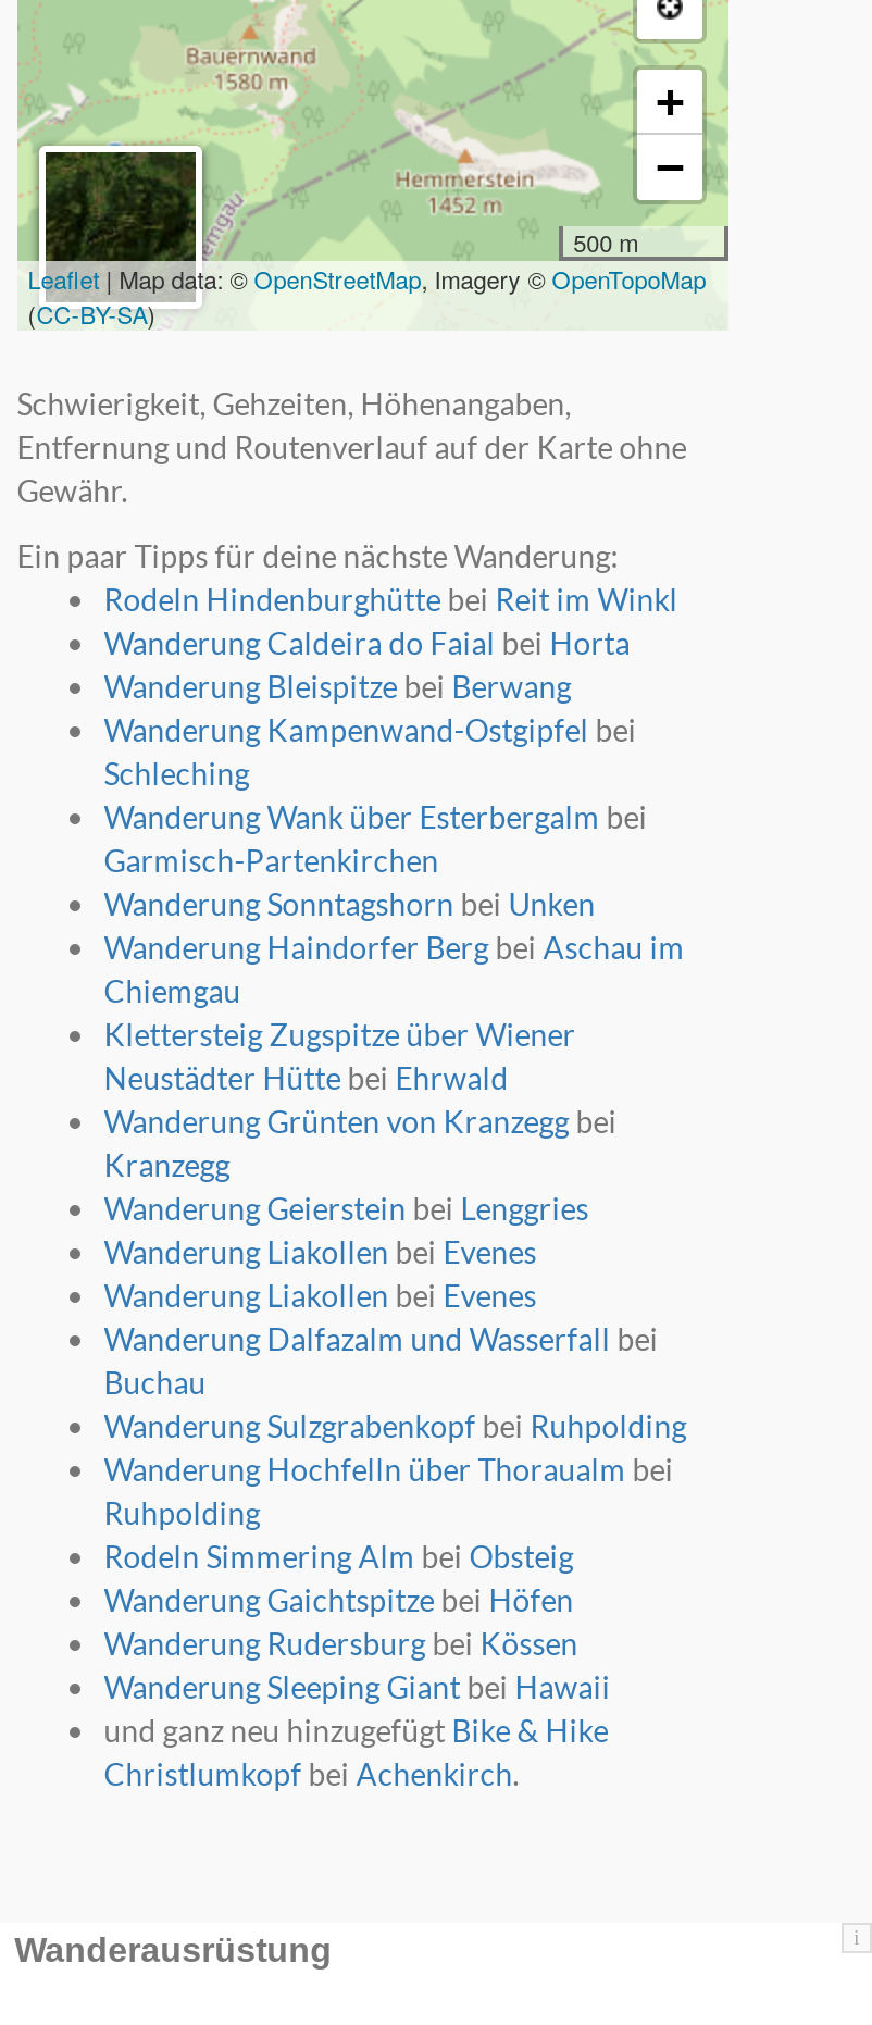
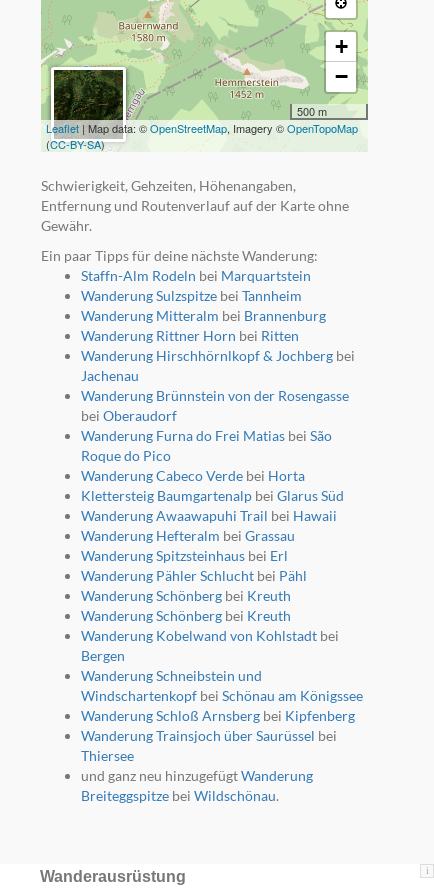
- Rodeln Hindenburghütte bei Reit im Winkl
- Wanderung Caldeira do Faial bei Horta
- Wanderung Bleispitze bei Berwang
- Wanderung Kampenwand-Ostgipfel bei
- Schleching
- Wanderung Wank über Esterbergalm bei
- Garmisch-Partenkirchen
- Wanderung Sonntagshorn bei Unken
- Wanderung Haindorfer Berg bei Aschau im
- Chiemgau
- Klettersteig Zugspitze über Wiener
- Neustädter Hütte bei Ehrwald
- Wanderung Grünten von Kranzegg bei
- Kranzegg
- Wanderung Geierstein bei Lenggries
- Wanderung Liakollen bei Evenes
- Wanderung Liakollen bei Evenes
- Wanderung Dalfazalm und Wasserfall bei
- Buchau
- Wanderung Sulzgrabenkopf bei Ruhpolding
- Wanderung Hochfelln über Thoraualm bei
- Ruhpolding
- Rodeln Simmering Alm bei Obsteig
- Wanderung Gaichtspitze bei Höfen
- Wanderung Rudersburg bei Kössen
- Wanderung Sleeping Giant bei Hawaii
- und ganz neu hinzugefügt Bike & Hike
- Christlumkopf bei Achenkirch.
+ Staffn-Alm Rodeln bei Marquartstein
+ Wanderung Sulzspitze bei Tannheim
+ Wanderung Mitteralm bei Brannenburg
+ Wanderung Rittner Horn bei Ritten
+ Wanderung Hirschhörnlkopf & Jochberg bei
+ Jachenau
+ Wanderung Brünnstein von der Rosengasse
+ bei Oberaudorf
+ Wanderung Furna do Frei Matias bei São
+ Roque do Pico
+ Wanderung Cabeco Verde bei Horta
+ Klettersteig Baumgartenalp bei Glarus Süd
+ Wanderung Awaawapuhi Trail bei Hawaii
+ Wanderung Hefteralm bei Grassau
+ Wanderung Spitzsteinhaus bei Erl
+ Wanderung Pähler Schlucht bei Pähl
+ Wanderung Schönberg bei Kreuth
+ Wanderung Schönberg bei Kreuth
+ Wanderung Kobelwand von Kohlstadt bei
+ Bergen
+ Wanderung Schneibstein und
+ Windschartenkopf bei Schönau am Königssee
+ Wanderung Schloß Arnsberg bei Kipfenberg
+ Wanderung Trainsjoch über Saurüssel bei
+ Thiersee
+ und ganz neu hinzugefügt Wanderung
+ Breiteggspitze bei Wildschönau.
